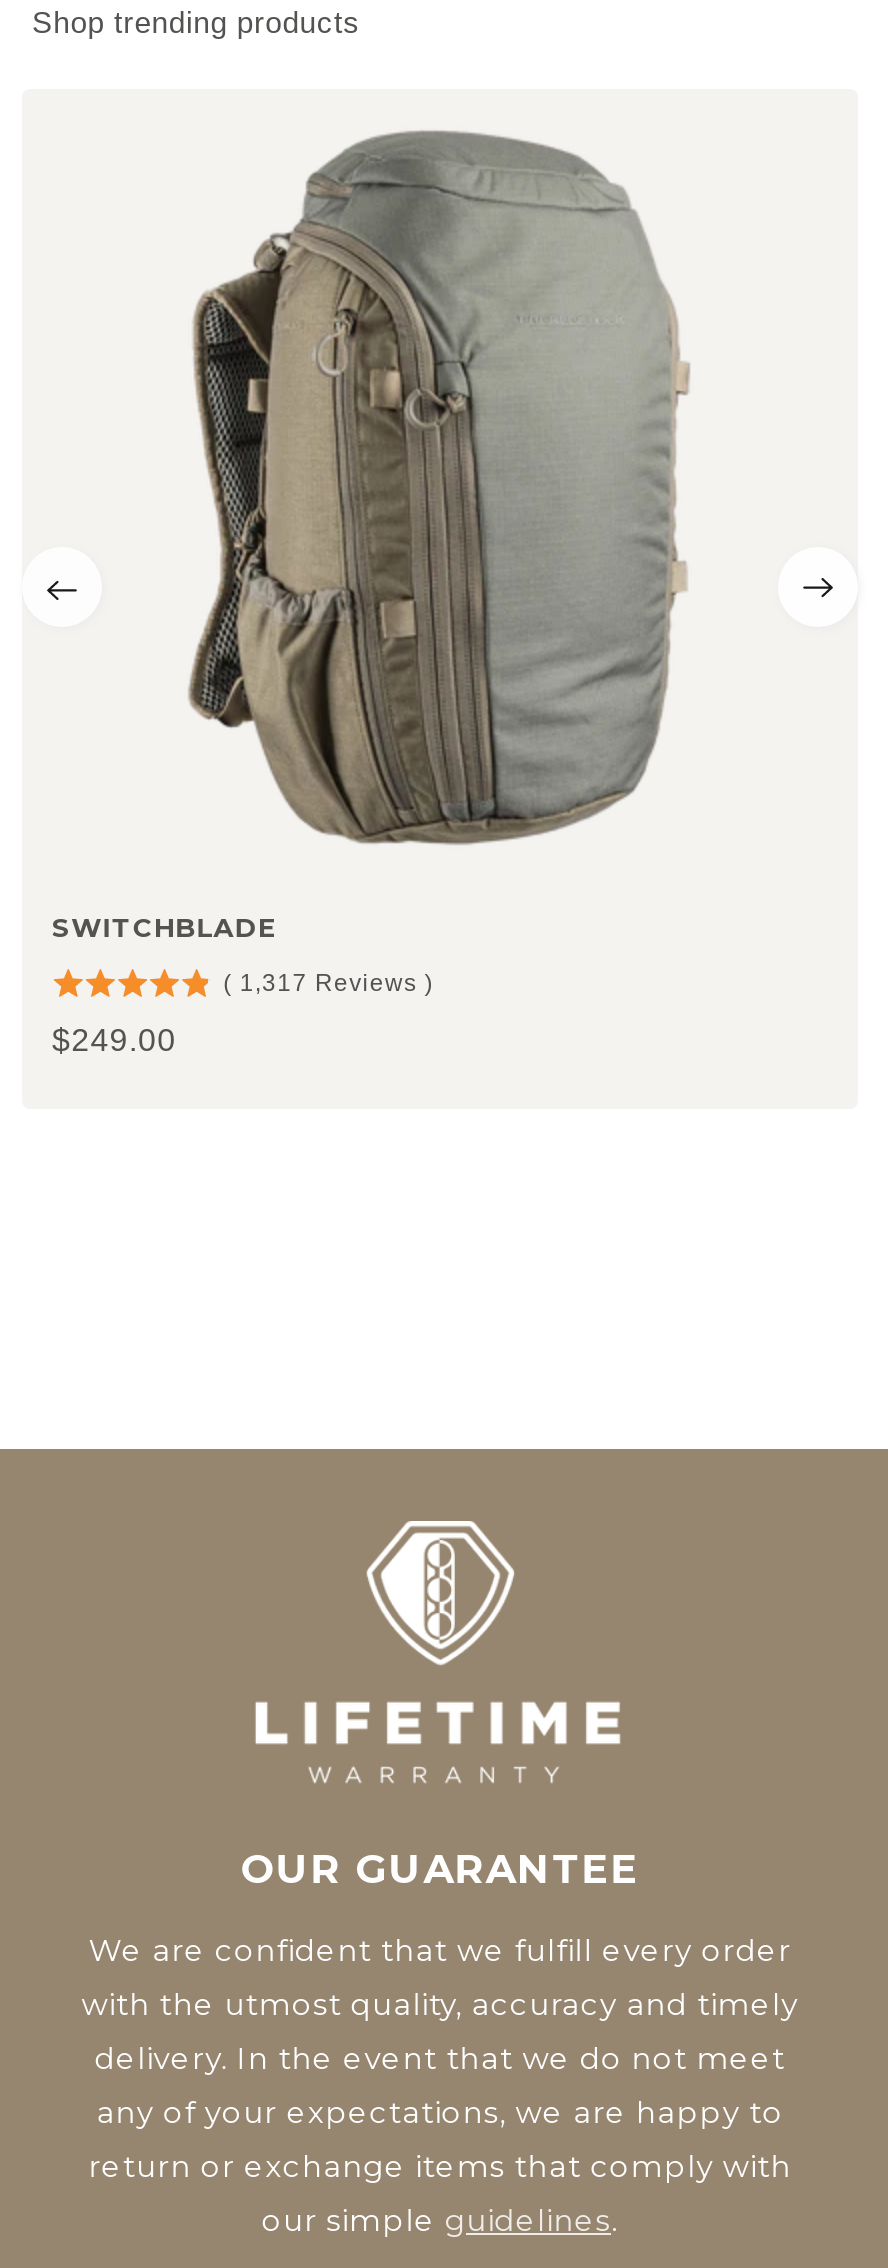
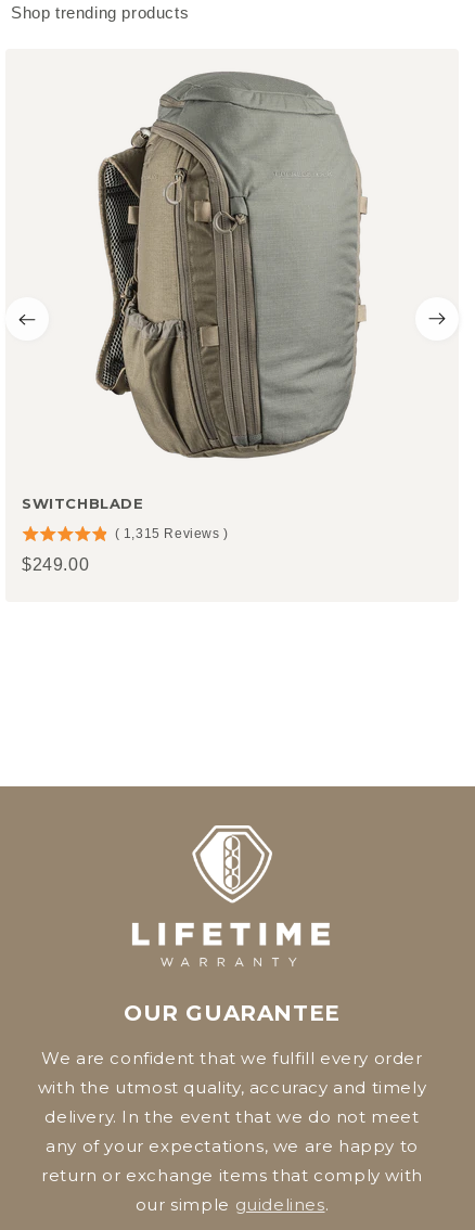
- ( 1,317 Reviews )
+ ( 1,315 Reviews )
